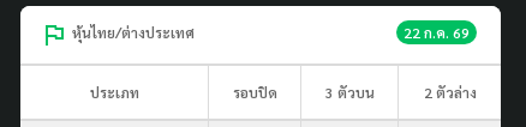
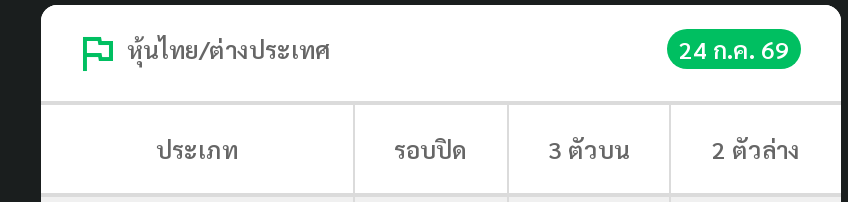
- 22 ก.ค. 69
+ 24 ก.ค. 69
